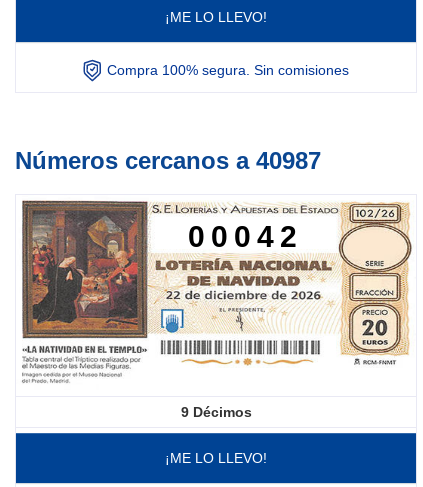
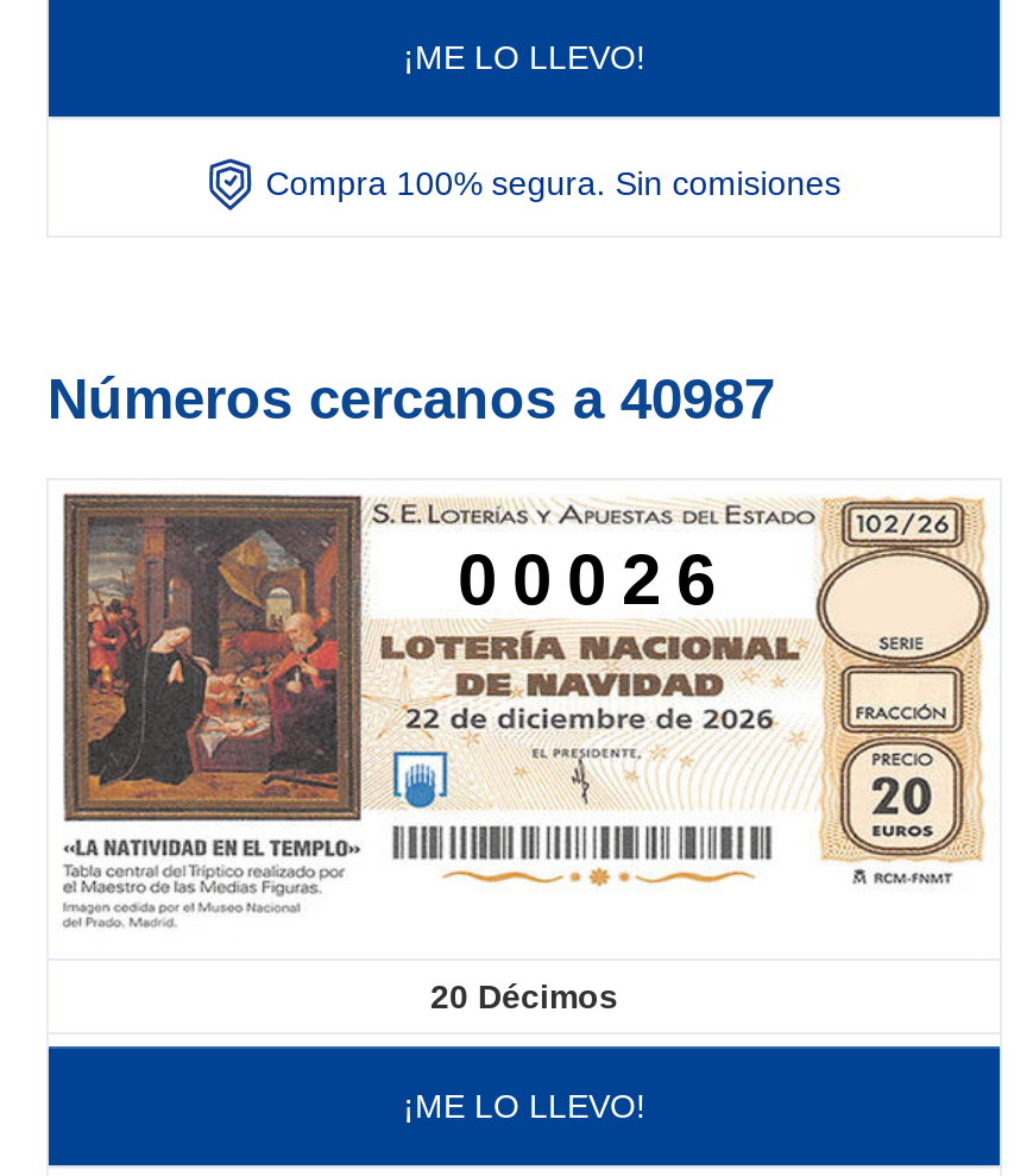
- 00042
+ 00026

- 9 Décimos
+ 20 Décimos
